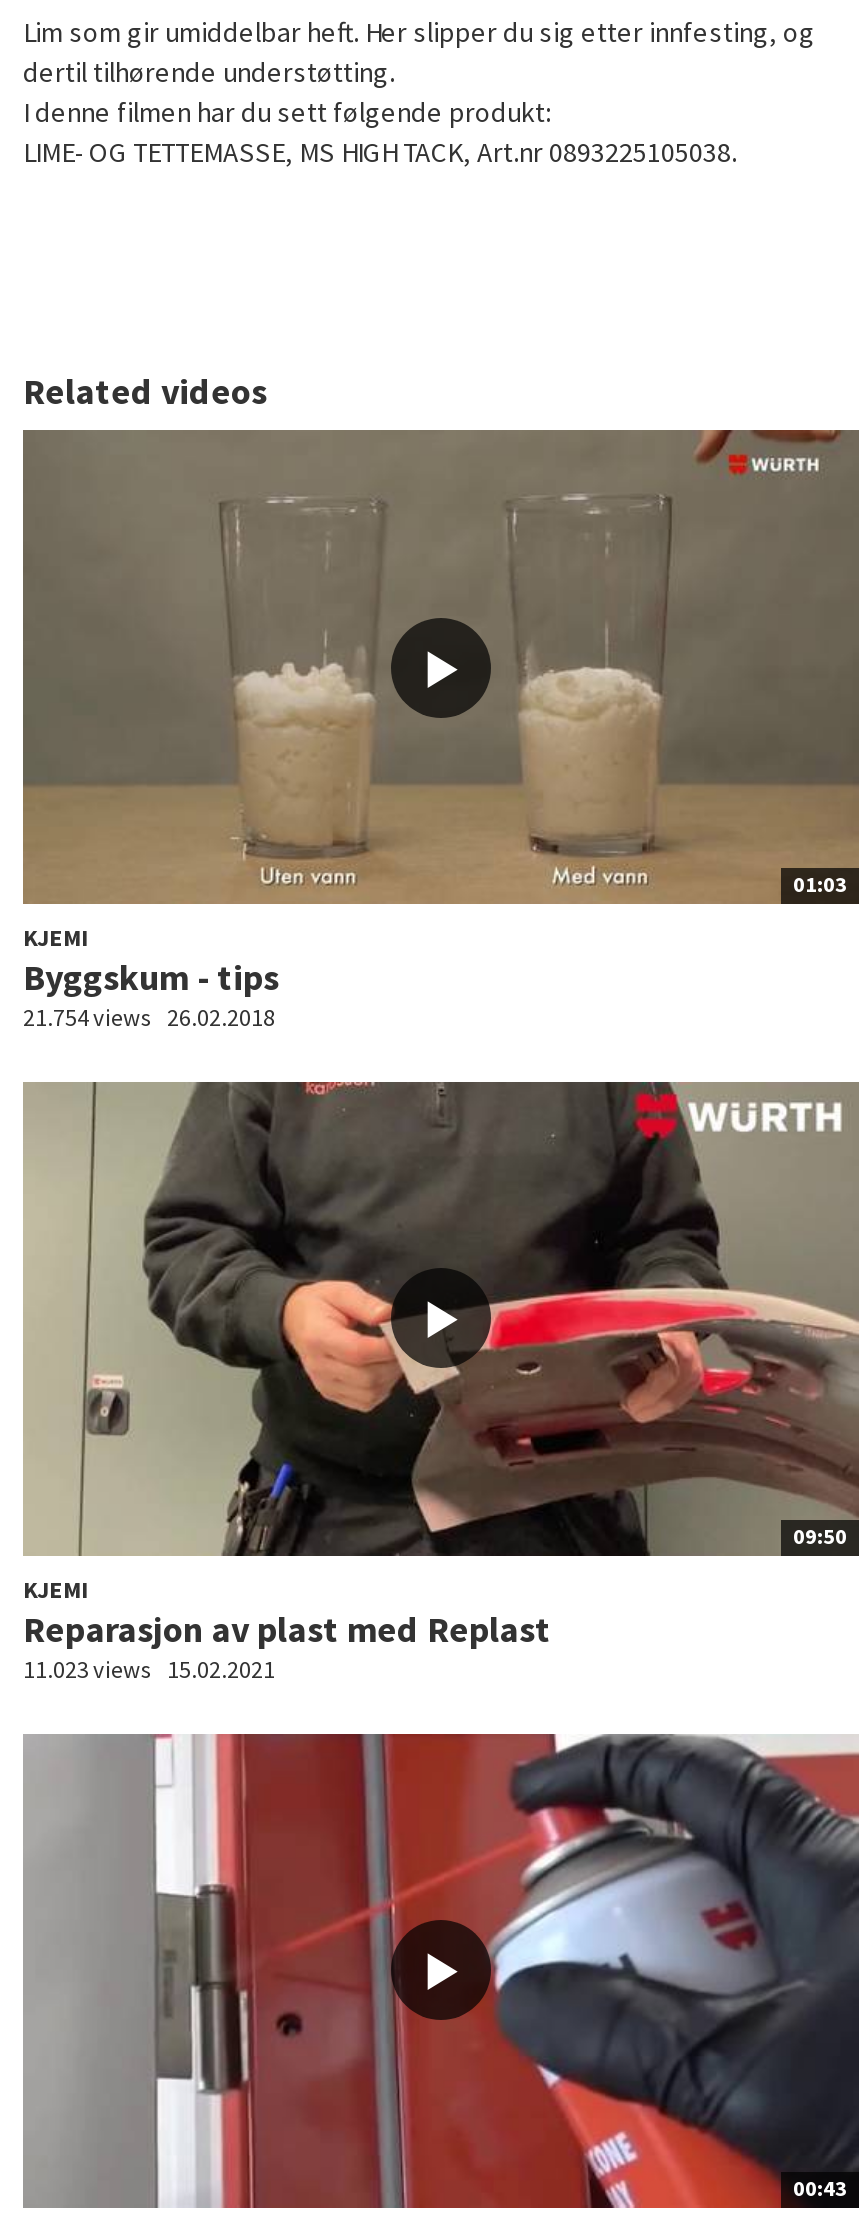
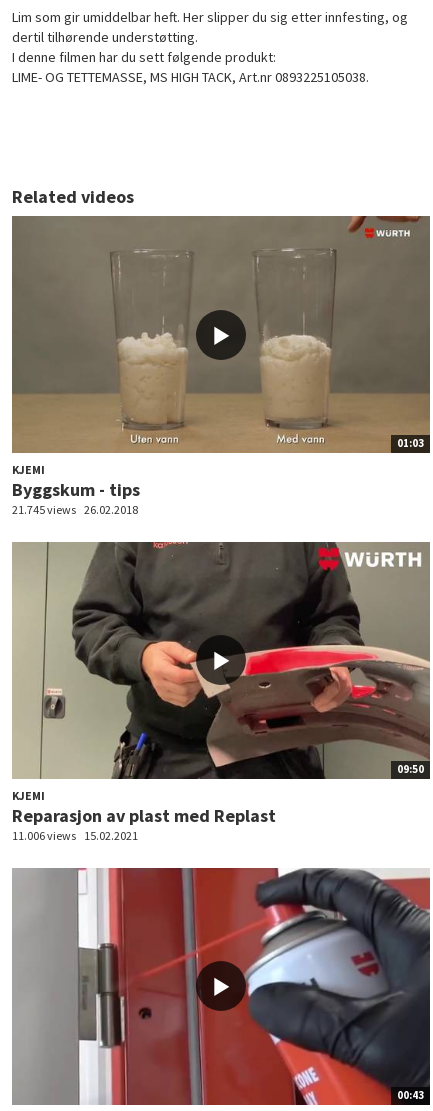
- 21.754 views 26.02.2018
+ 21.745 views 26.02.2018

- 11.023 views 15.02.2021
+ 11.006 views 15.02.2021
